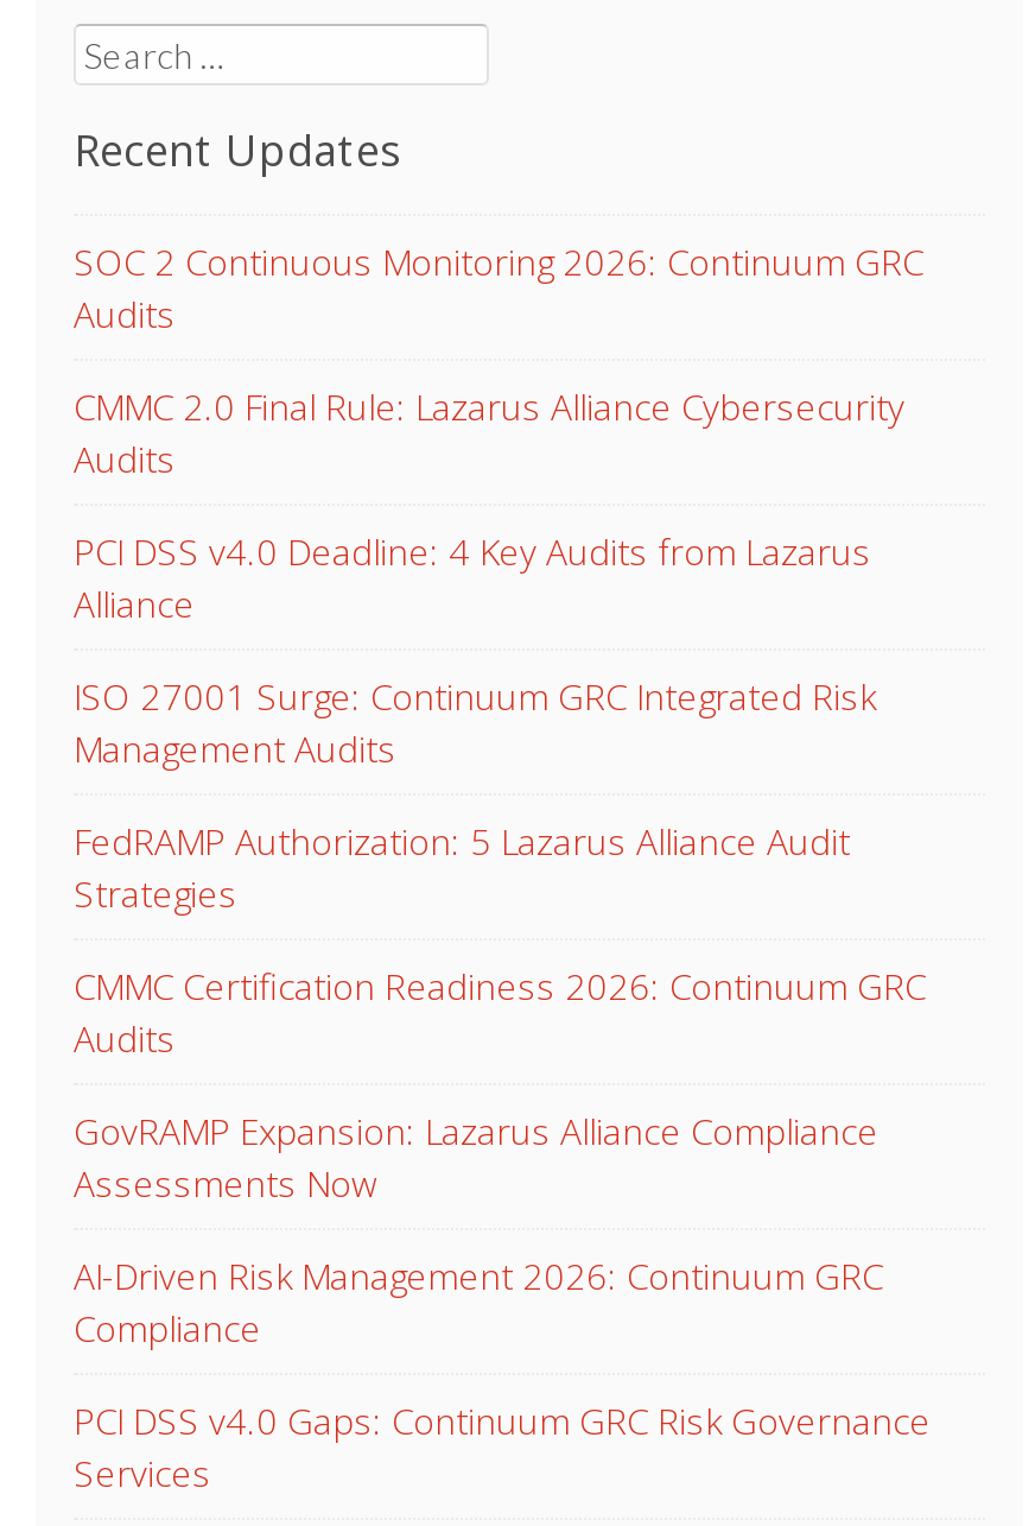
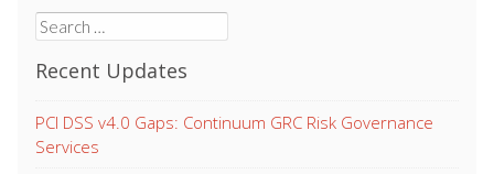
- SOC 2 Continuous Monitoring 2026: Continuum GRC
- Audits
- CMMC 2.0 Final Rule: Lazarus Alliance Cybersecurity
- Audits
- PCI DSS v4.0 Deadline: 4 Key Audits from Lazarus
- Alliance
- ISO 27001 Surge: Continuum GRC Integrated Risk
- Management Audits
- FedRAMP Authorization: 5 Lazarus Alliance Audit
- Strategies
- CMMC Certification Readiness 2026: Continuum GRC
- Audits
- GovRAMP Expansion: Lazarus Alliance Compliance
- Assessments Now
- AI-Driven Risk Management 2026: Continuum GRC
- Compliance
